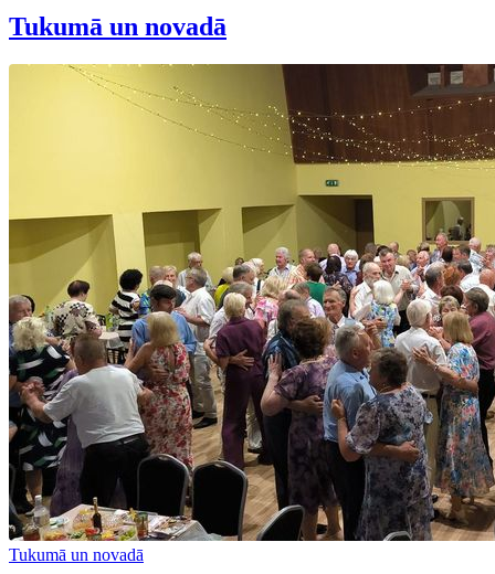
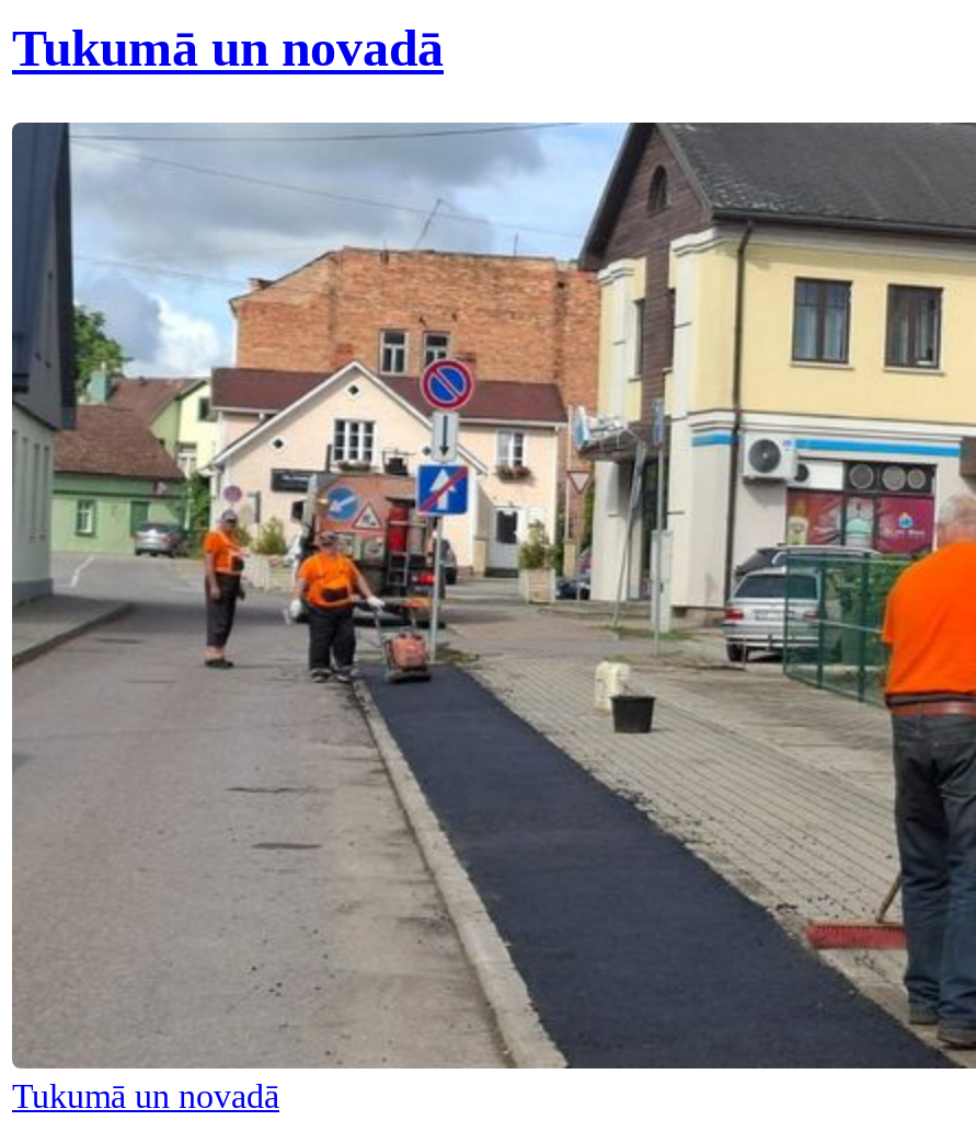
- [image]
+ [image]
